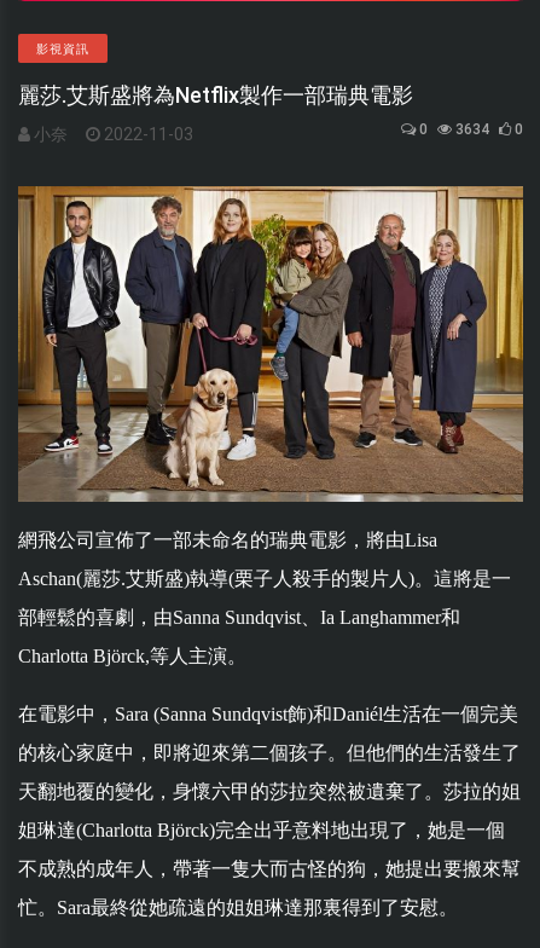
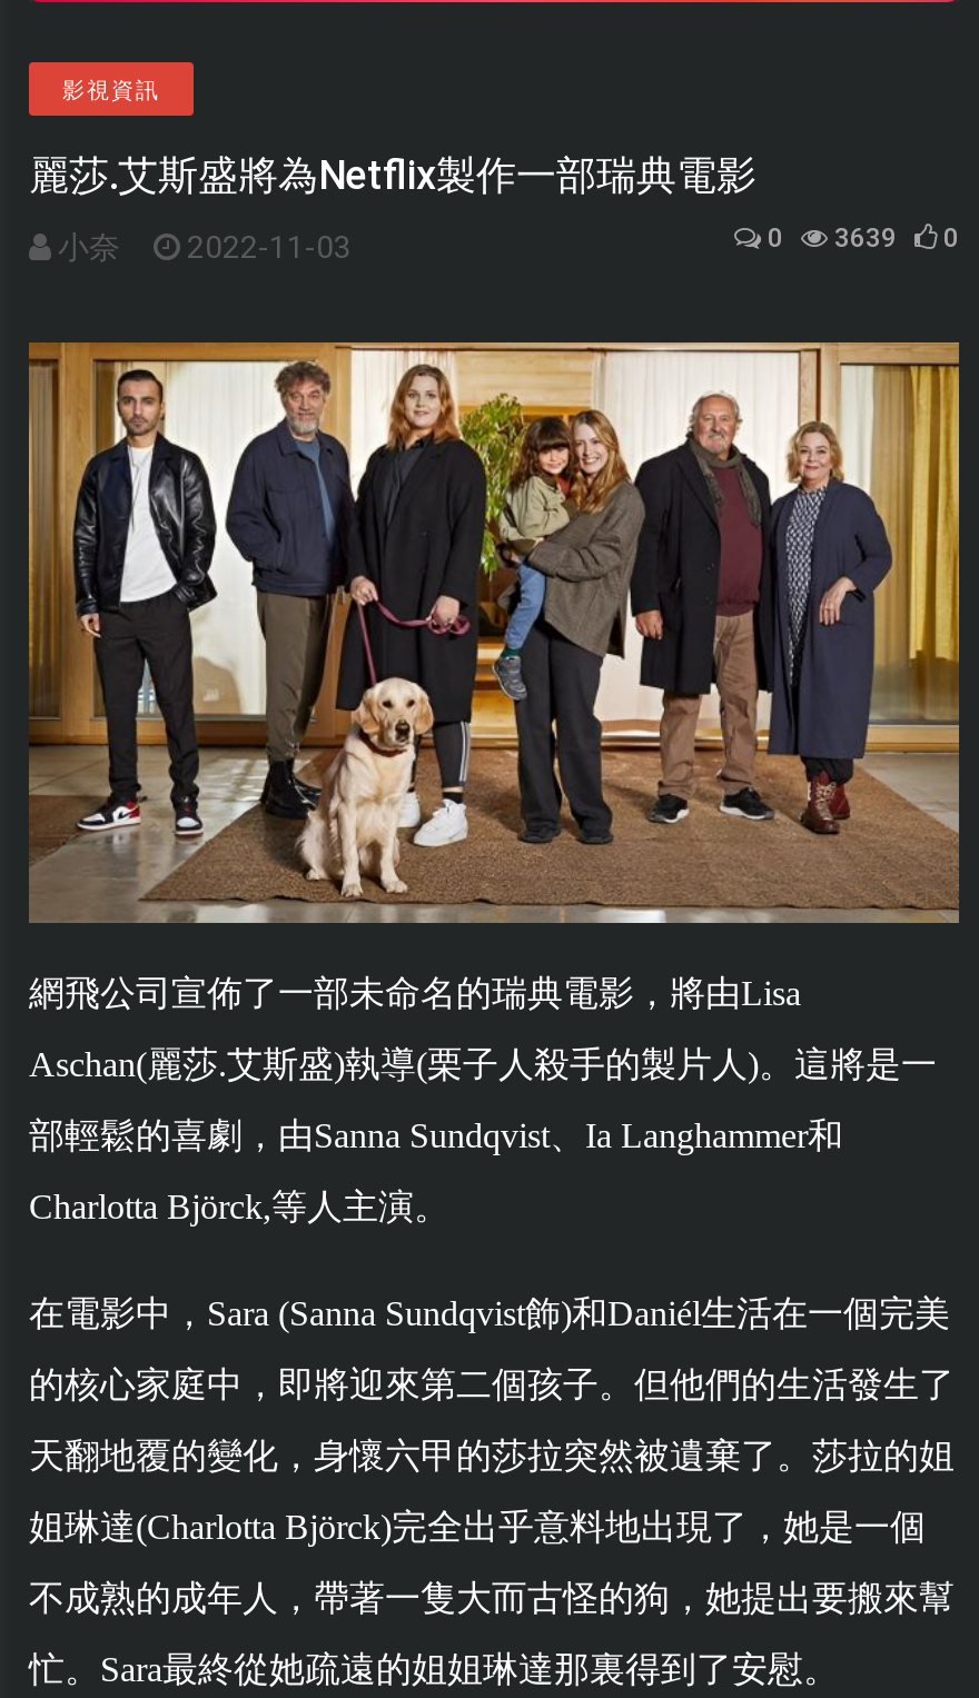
- 0 3634 0
+ 0 3639 0
